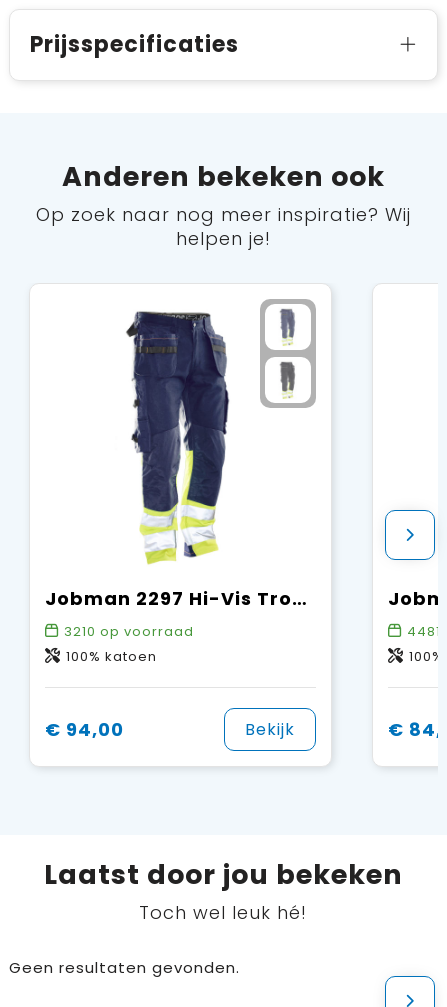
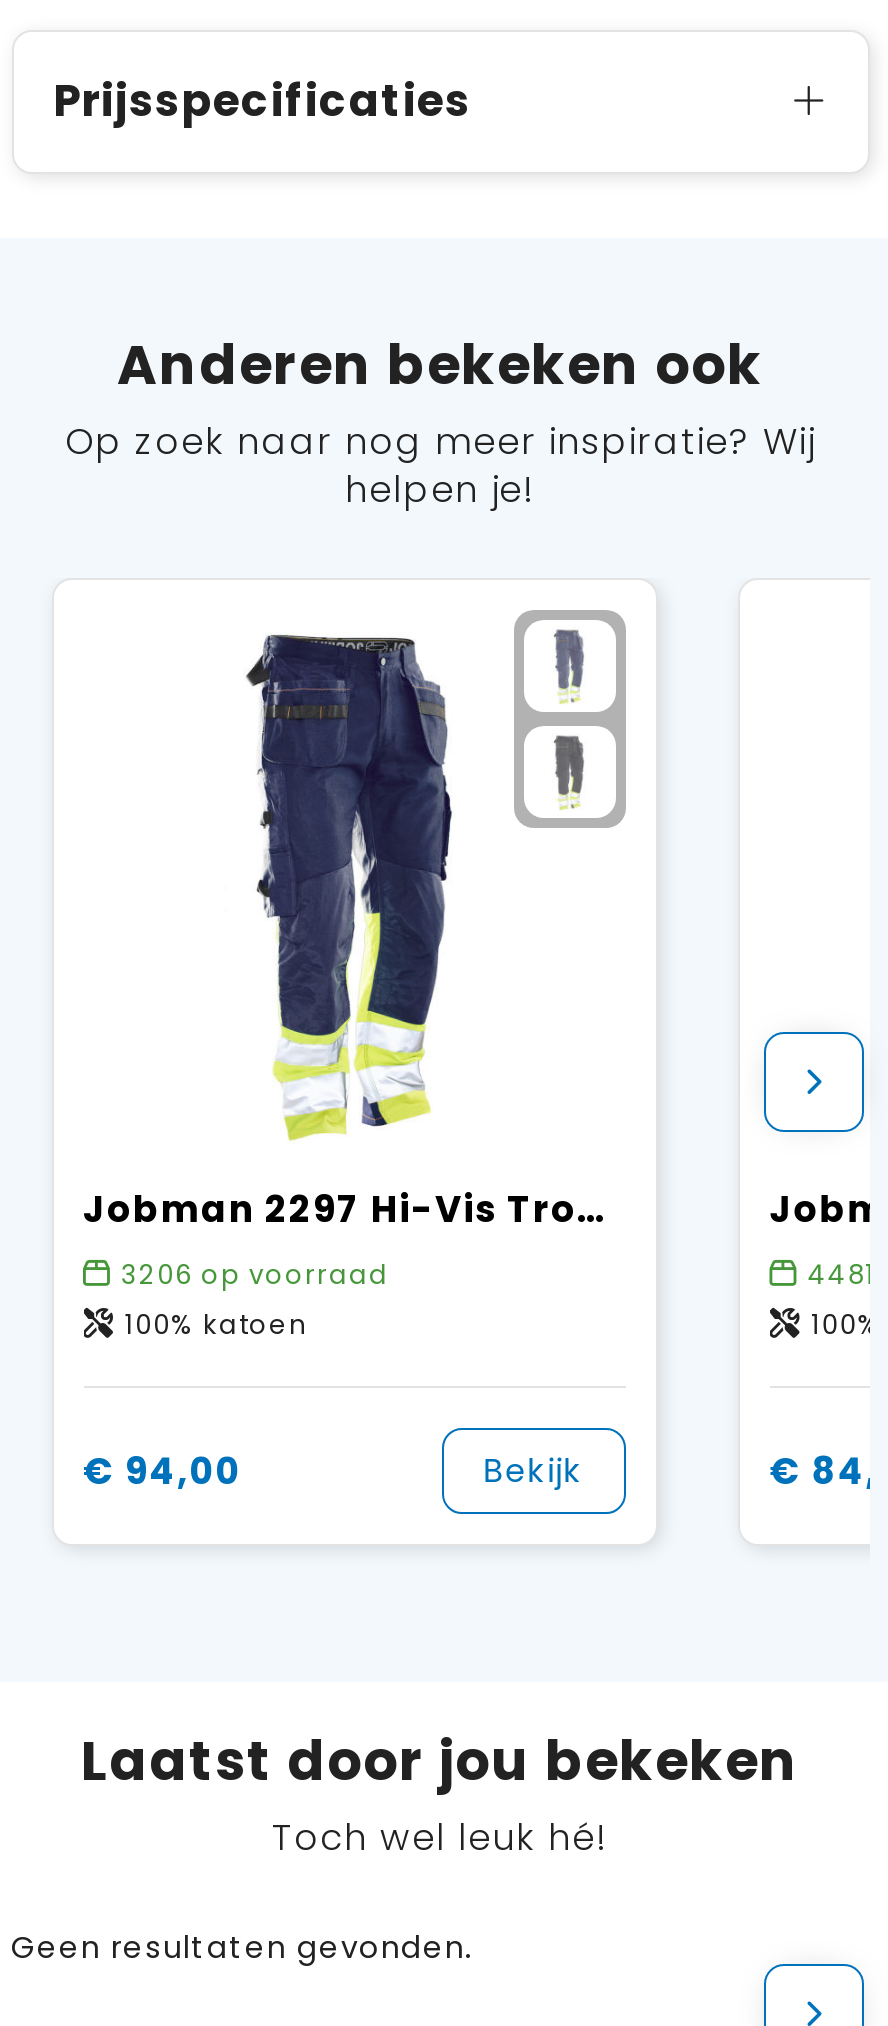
- 3210 op voorraad
+ 3206 op voorraad
